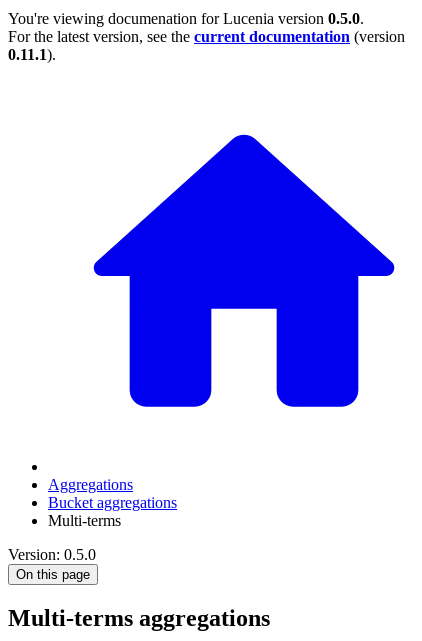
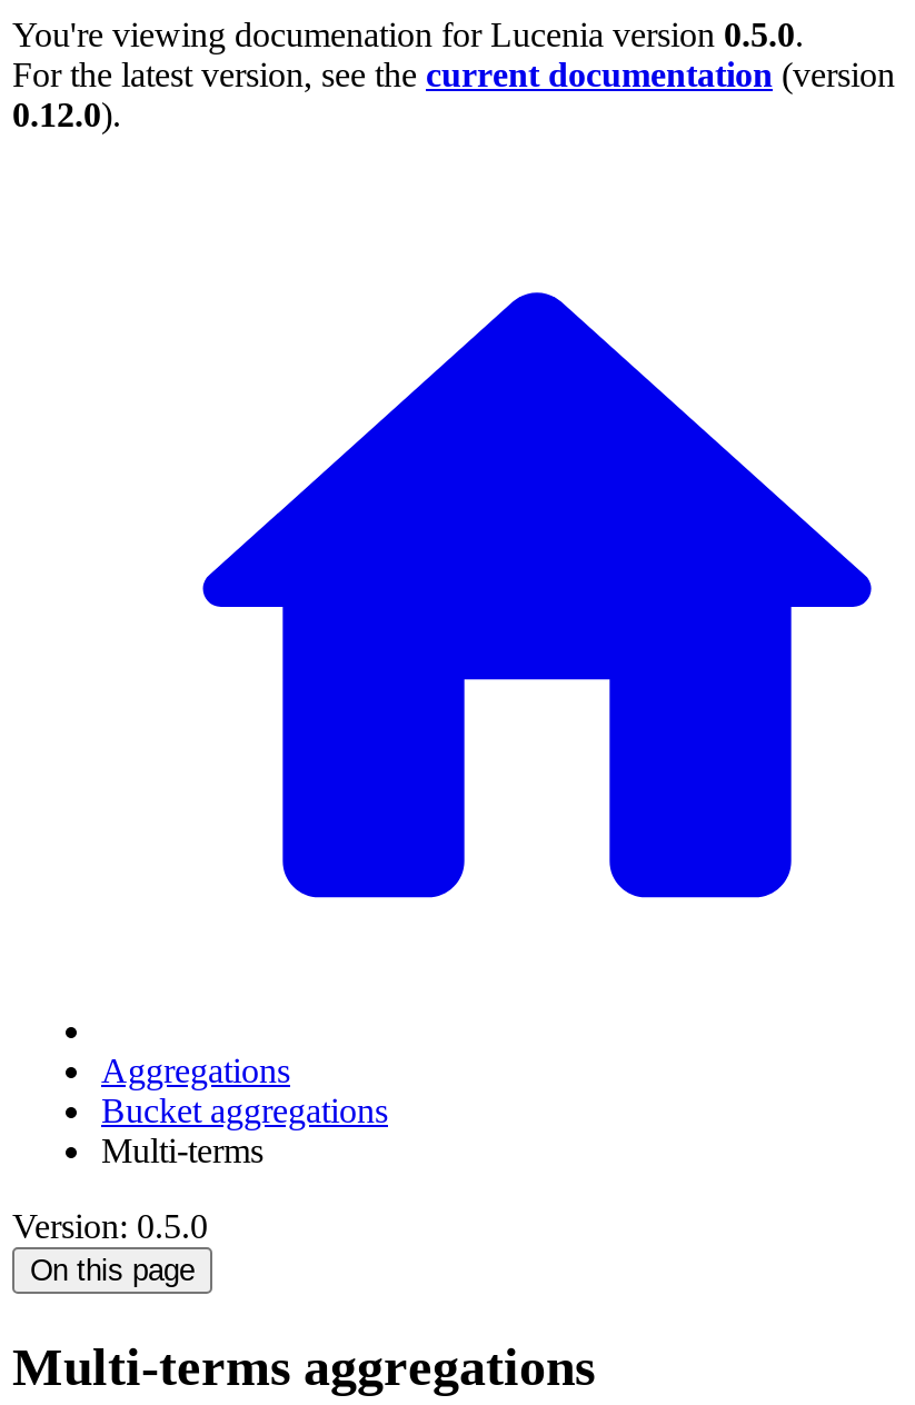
- 0.11.1).
+ 0.12.0).
